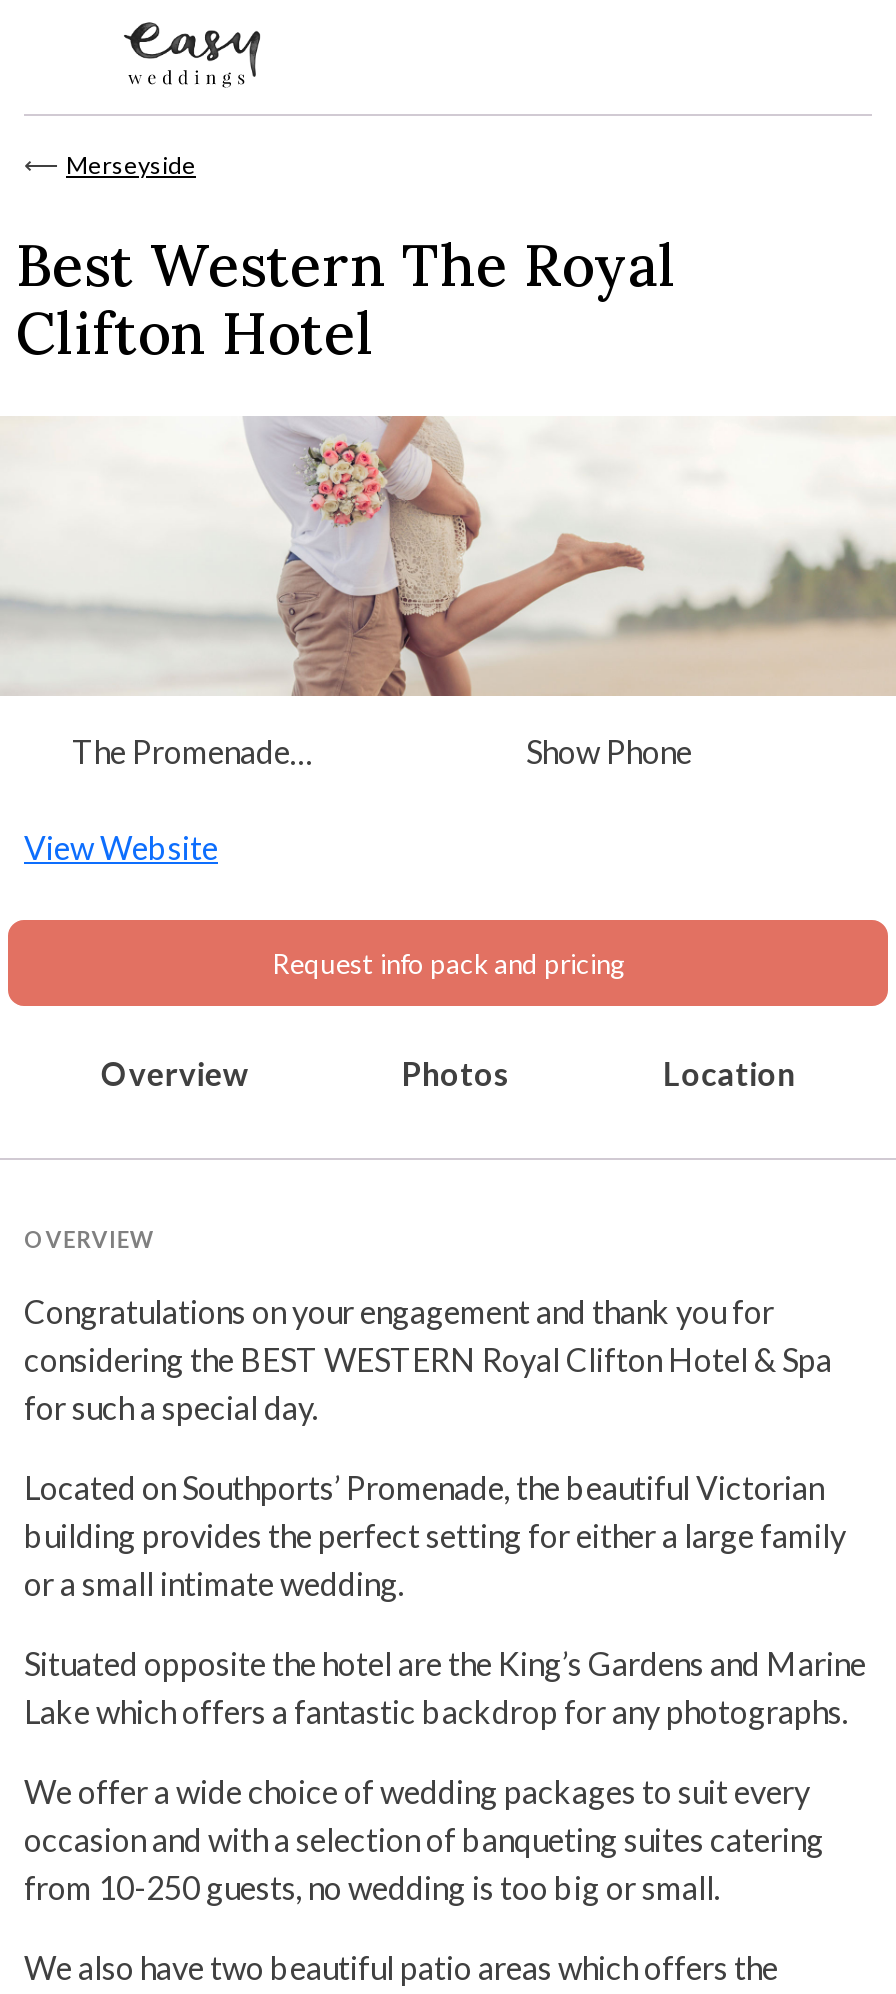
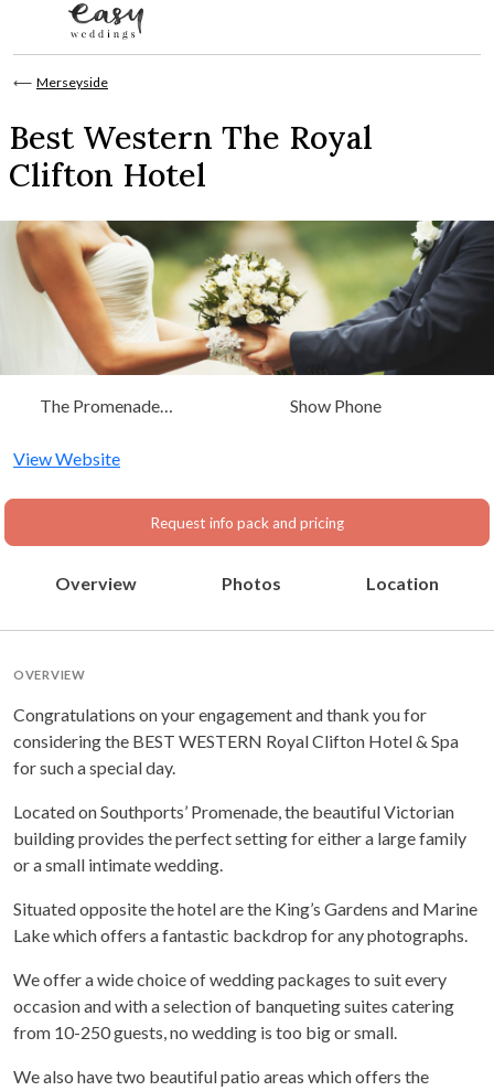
- [image]
+ [image]
